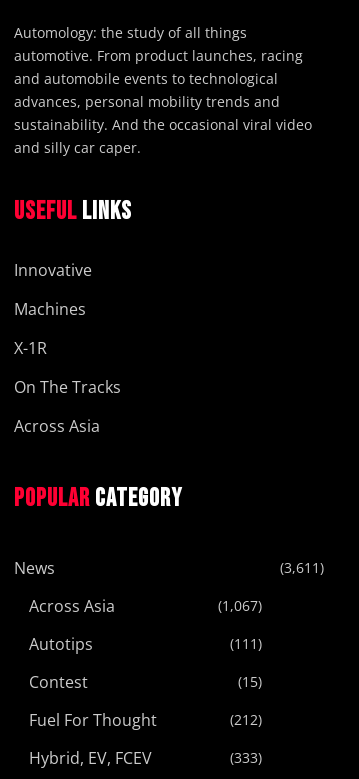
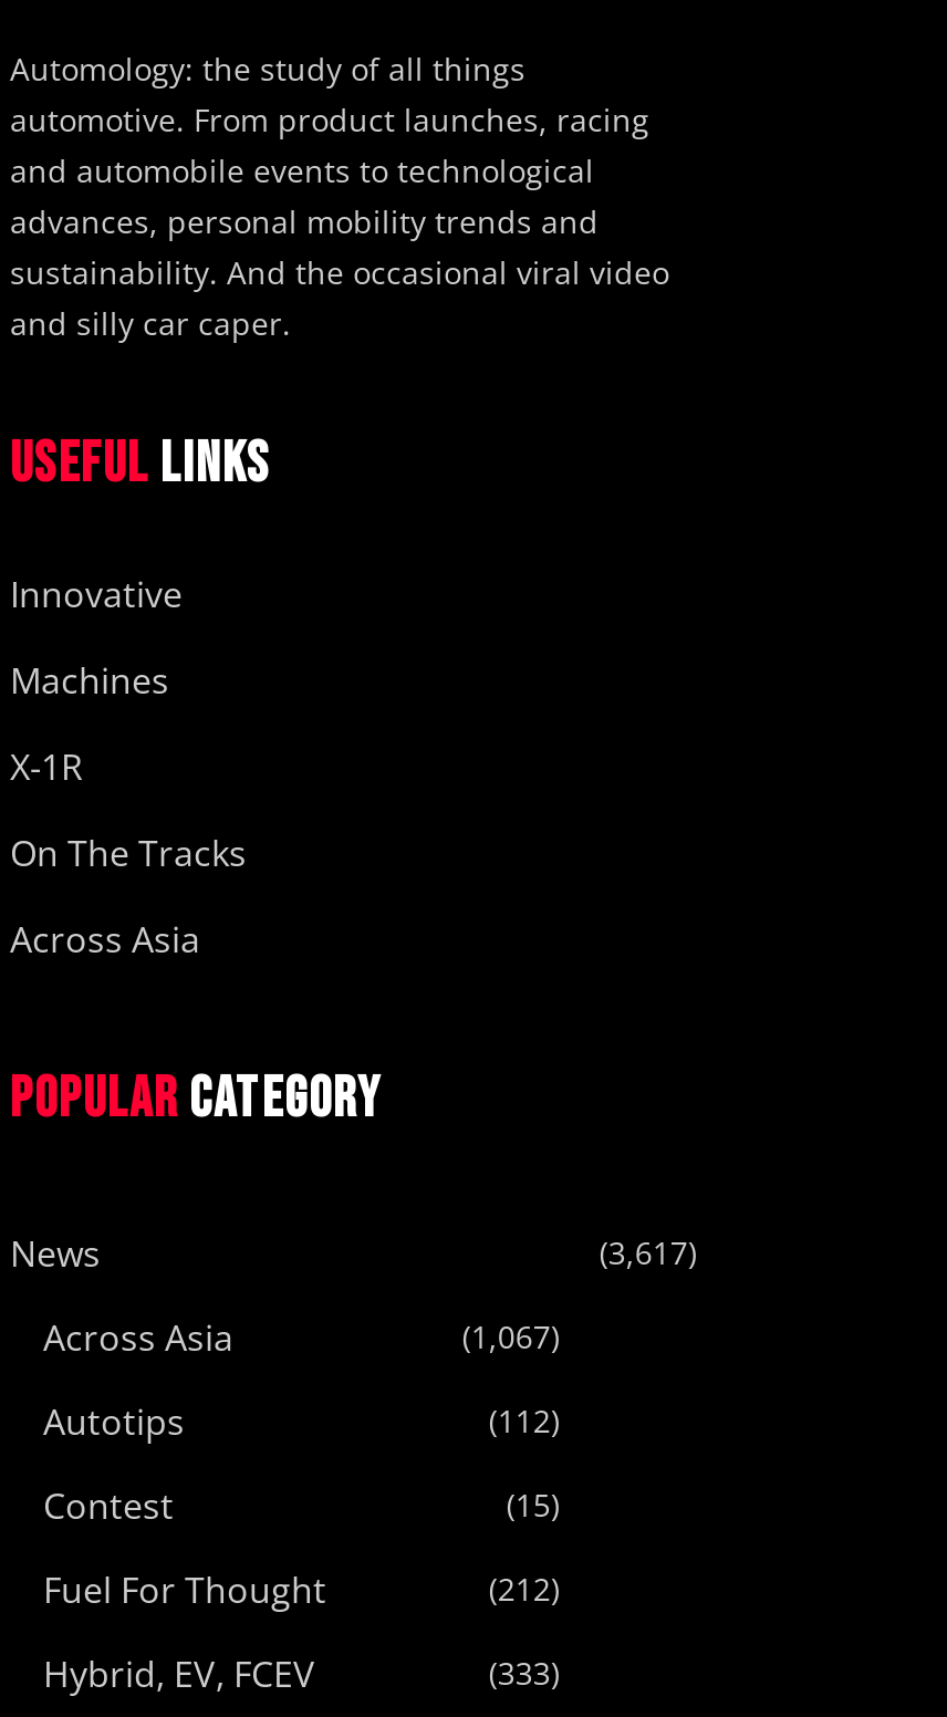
- (3,611)
+ (3,617)

- (111)
+ (112)
